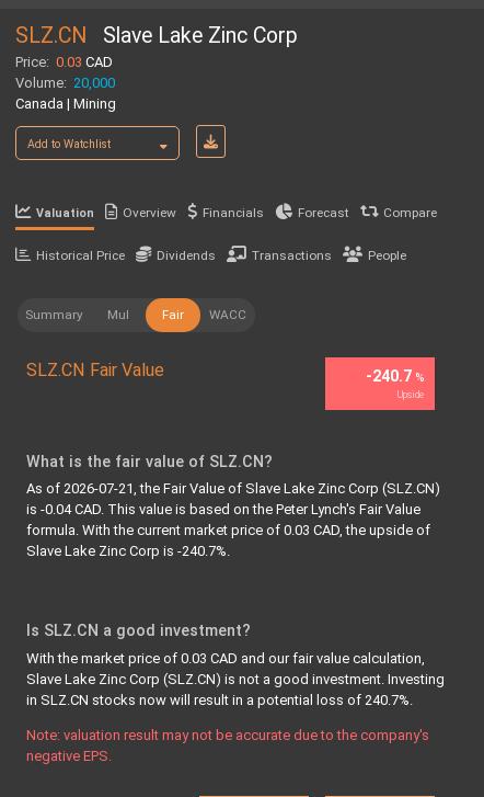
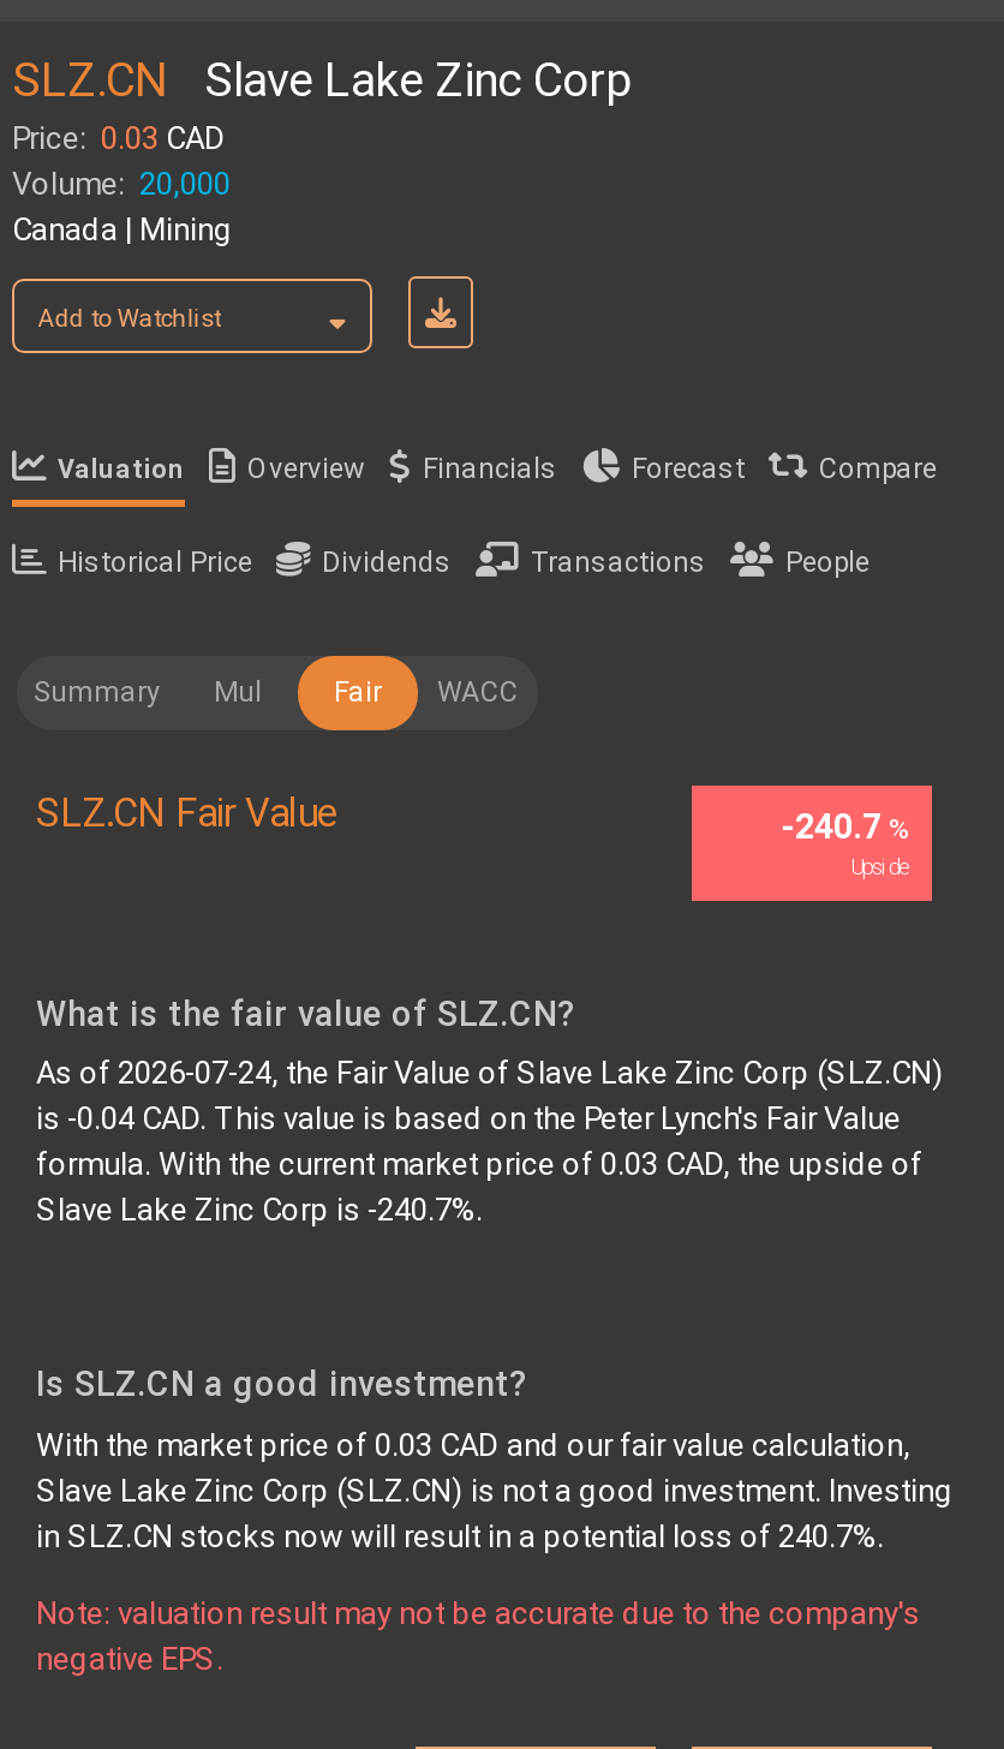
- As of 2026-07-21, the Fair Value of Slave Lake Zinc Corp (SLZ.CN)
+ As of 2026-07-24, the Fair Value of Slave Lake Zinc Corp (SLZ.CN)
